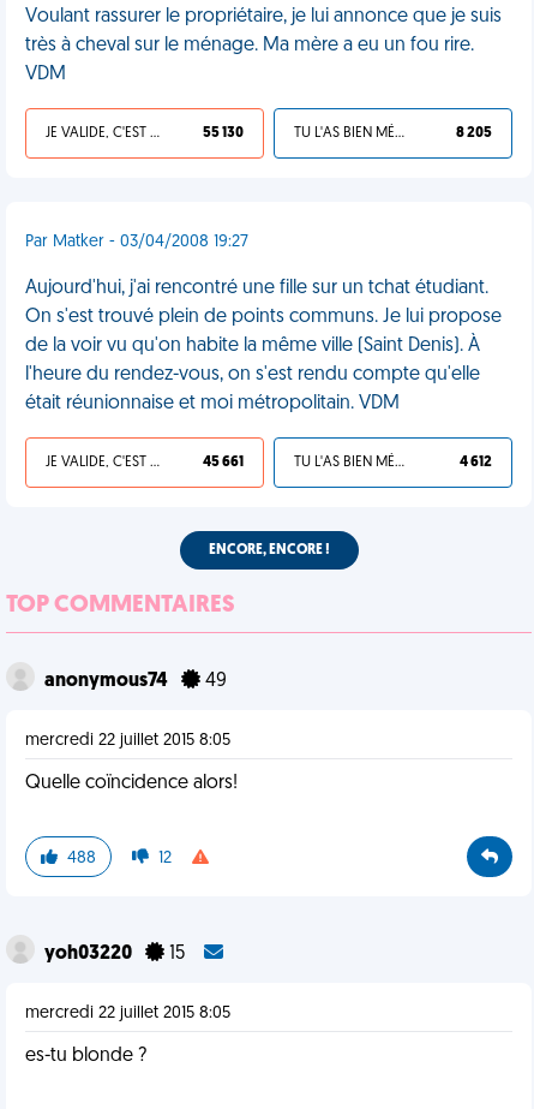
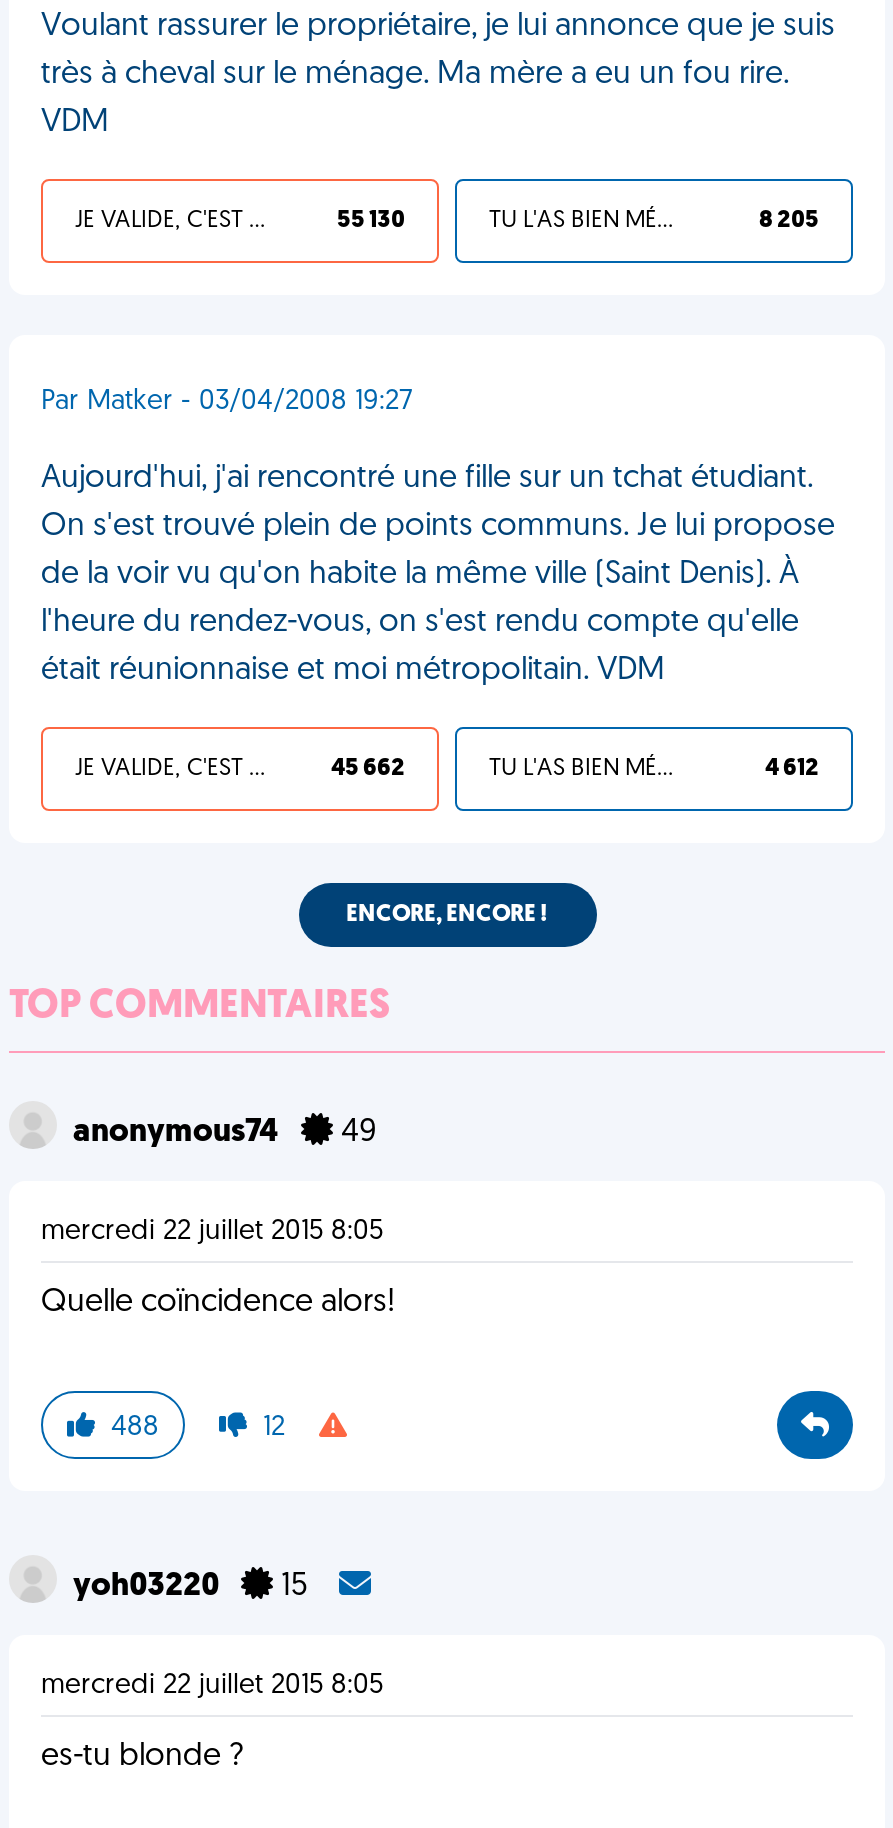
- 45 661
+ 45 662
